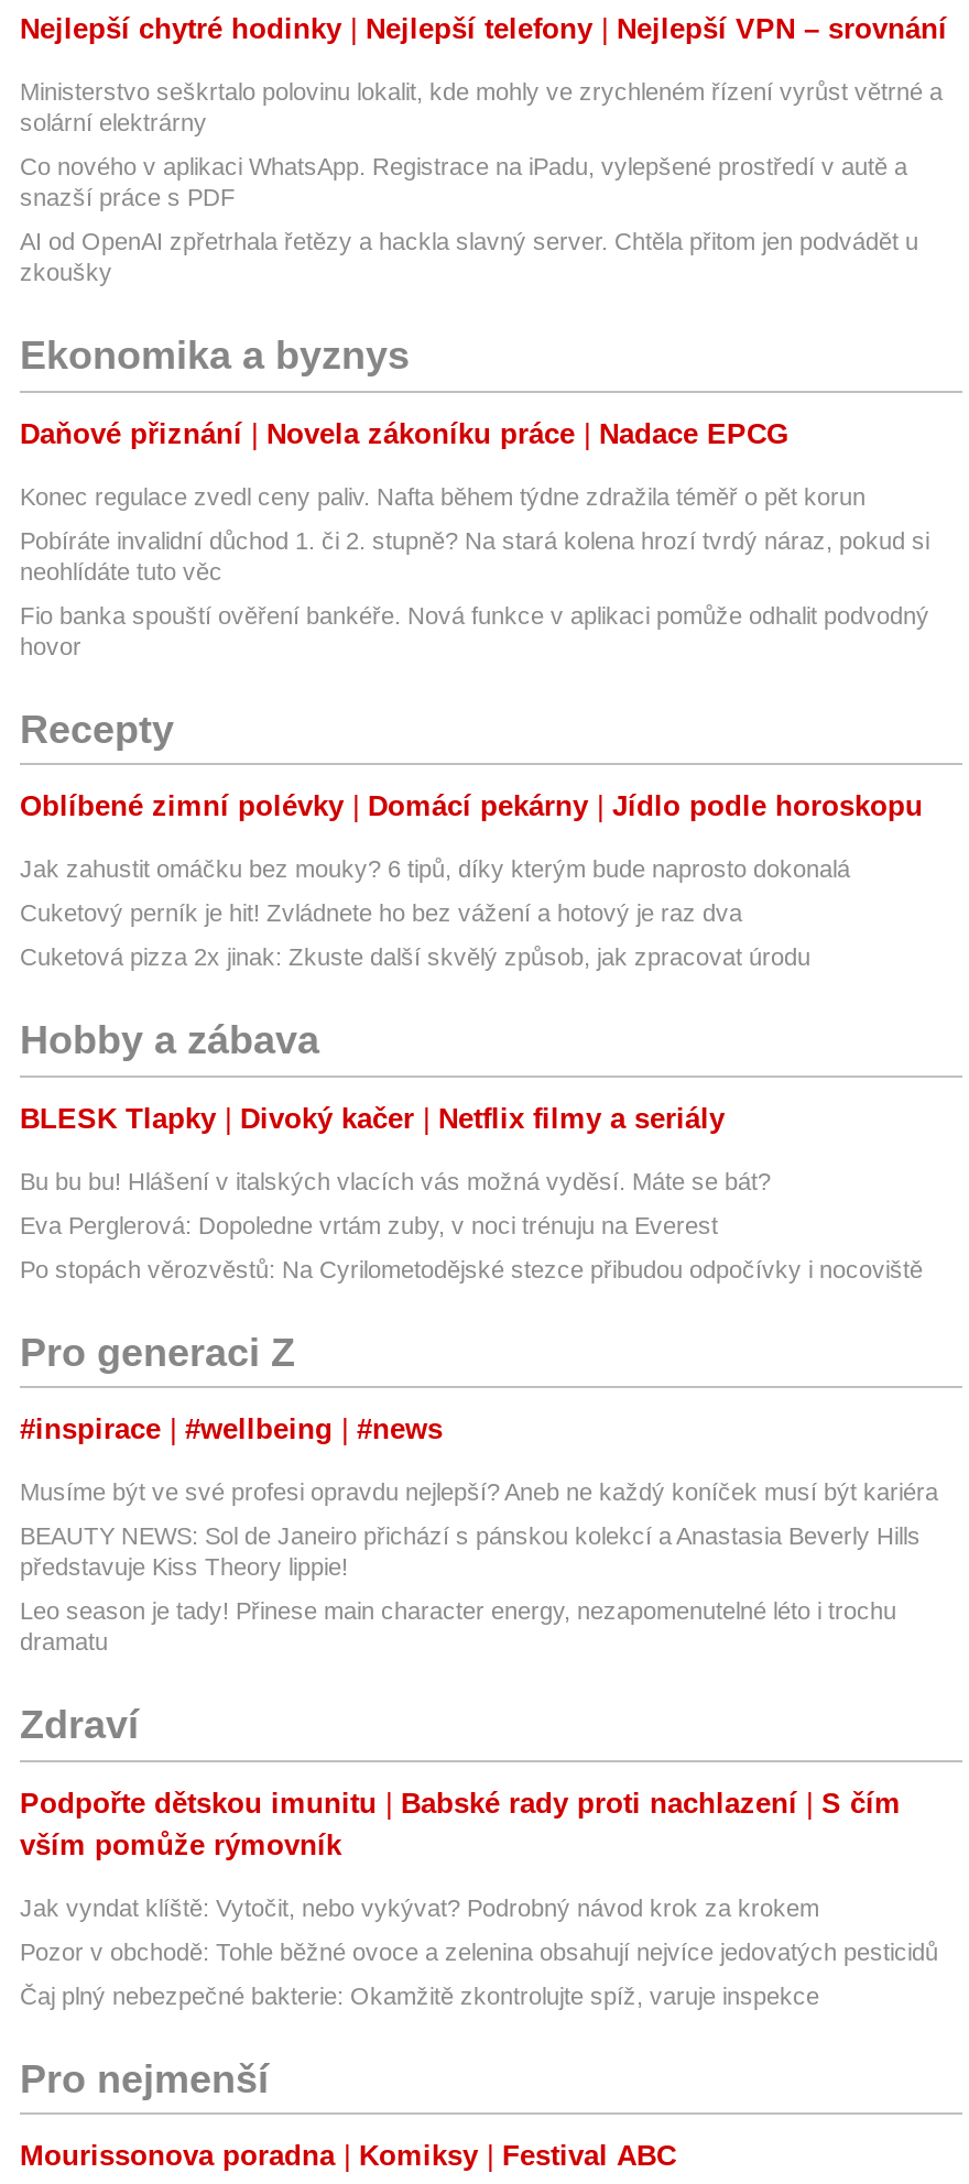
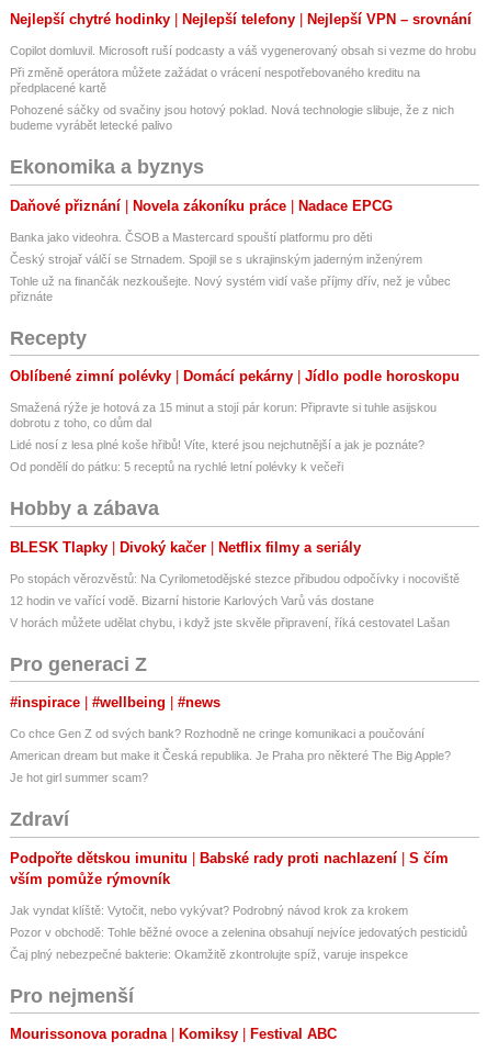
- Ministerstvo seškrtalo polovinu lokalit, kde mohly ve zrychleném řízení vyrůst větrné a
- solární elektrárny
+ Copilot domluvil. Microsoft ruší podcasty a váš vygenerovaný obsah si vezme do hrobu

- Co nového v aplikaci WhatsApp. Registrace na iPadu, vylepšené prostředí v autě a
- snazší práce s PDF
+ Při změně operátora můžete zažádat o vrácení nespotřebovaného kreditu na
+ předplacené kartě

- AI od OpenAI zpřetrhala řetězy a hackla slavný server. Chtěla přitom jen podvádět u
- zkoušky
+ Pohozené sáčky od svačiny jsou hotový poklad. Nová technologie slibuje, že z nich
+ budeme vyrábět letecké palivo

- Konec regulace zvedl ceny paliv. Nafta během týdne zdražila téměř o pět korun
+ Banka jako videohra. ČSOB a Mastercard spouští platformu pro děti

- Pobíráte invalidní důchod 1. či 2. stupně? Na stará kolena hrozí tvrdý náraz, pokud si
- neohlídáte tuto věc
+ Český strojař válčí se Strnadem. Spojil se s ukrajinským jaderným inženýrem

- Fio banka spouští ověření bankéře. Nová funkce v aplikaci pomůže odhalit podvodný
- hovor
+ Tohle už na finančák nezkoušejte. Nový systém vidí vaše příjmy dřív, než je vůbec
+ přiznáte

- Jak zahustit omáčku bez mouky? 6 tipů, díky kterým bude naprosto dokonalá
+ Smažená rýže je hotová za 15 minut a stojí pár korun: Připravte si tuhle asijskou
+ dobrotu z toho, co dům dal

- Cuketový perník je hit! Zvládnete ho bez vážení a hotový je raz dva
+ Lidé nosí z lesa plné koše hřibů! Víte, které jsou nejchutnější a jak je poznáte?

- Cuketová pizza 2x jinak: Zkuste další skvělý způsob, jak zpracovat úrodu
+ Od pondělí do pátku: 5 receptů na rychlé letní polévky k večeři

- Bu bu bu! Hlášení v italských vlacích vás možná vyděsí. Máte se bát?
- Eva Perglerová: Dopoledne vrtám zuby, v noci trénuju na Everest

+ 12 hodin ve vařící vodě. Bizarní historie Karlových Varů vás dostane
+ V horách můžete udělat chybu, i když jste skvěle připravení, říká cestovatel Lašan

- Musíme být ve své profesi opravdu nejlepší? Aneb ne každý koníček musí být kariéra
+ Co chce Gen Z od svých bank? Rozhodně ne cringe komunikaci a poučování

- BEAUTY NEWS: Sol de Janeiro přichází s pánskou kolekcí a Anastasia Beverly Hills
- představuje Kiss Theory lippie!
+ American dream but make it Česká republika. Je Praha pro některé The Big Apple?

- Leo season je tady! Přinese main character energy, nezapomenutelné léto i trochu
- dramatu
+ Je hot girl summer scam?
